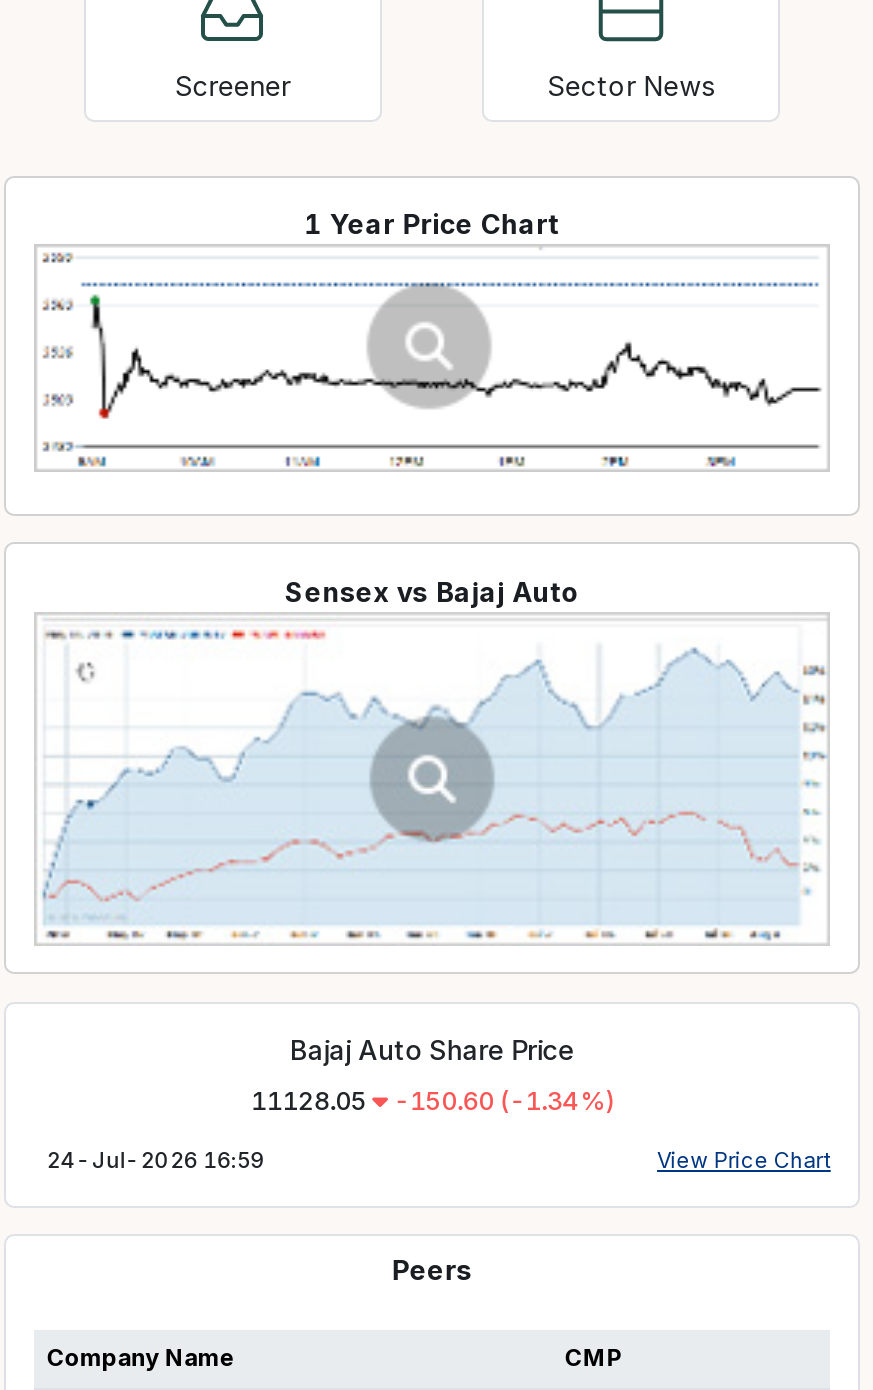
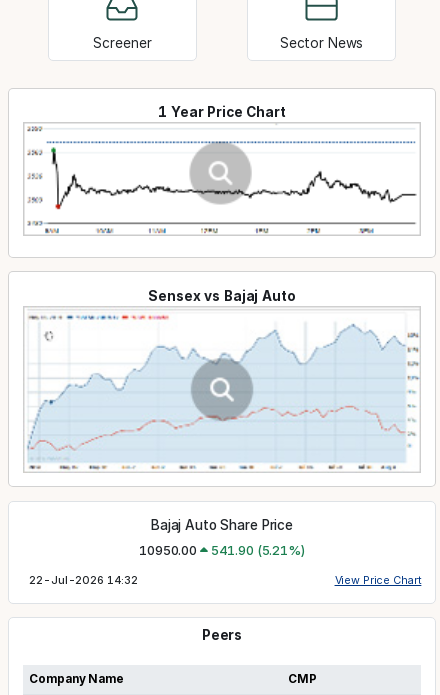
- 11128.05
- -150.60 (-1.34%)
+ 10950.00
+ 541.90 (5.21%)

- 24-Jul-2026 16:59
+ 22-Jul-2026 14:32
